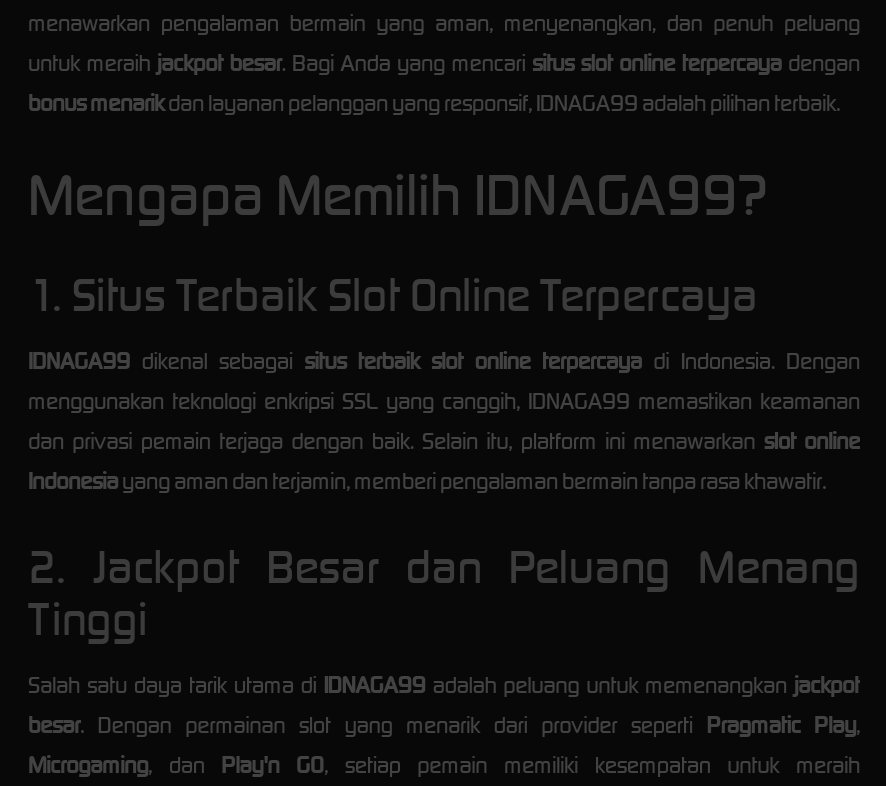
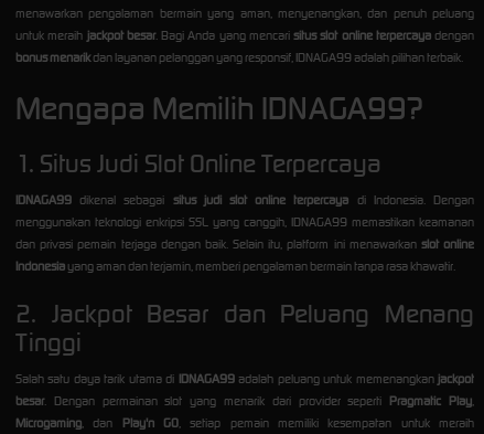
- 1. Situs Terbaik Slot Online Terpercaya
+ 1. Situs Judi Slot Online Terpercaya

- IDNAGA99 dikenal sebagai situs terbaik slot online terpercaya di Indonesia. Dengan
+ IDNAGA99 dikenal sebagai situs judi slot online terpercaya di Indonesia. Dengan
